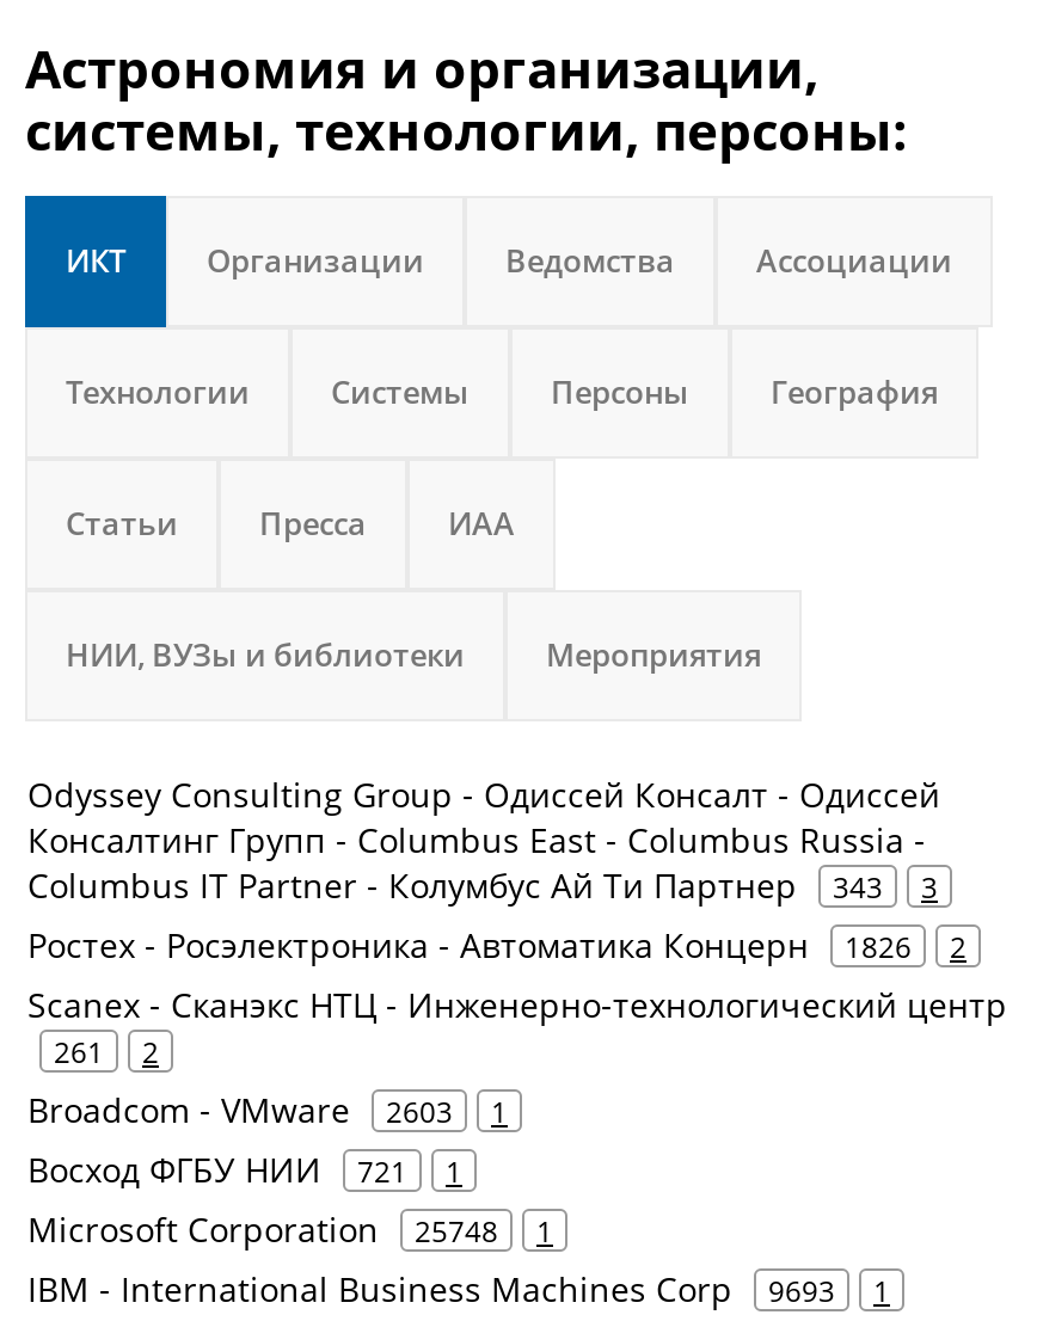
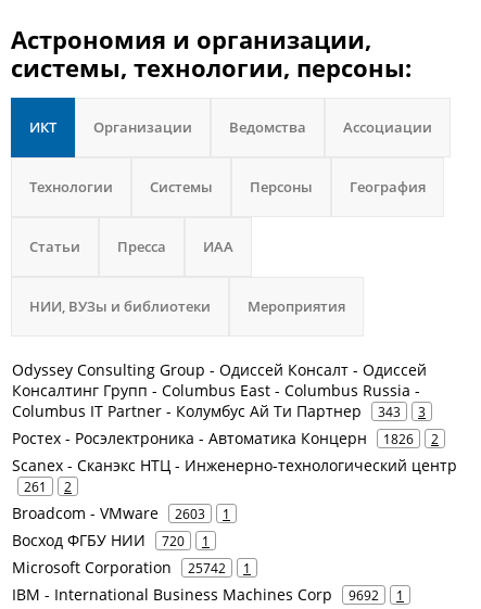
- Восход ФГБУ НИИ 721 1
+ Восход ФГБУ НИИ 720 1

- Microsoft Corporation 25748 1
+ Microsoft Corporation 25742 1

- IBM - International Business Machines Corp 9693 1
+ IBM - International Business Machines Corp 9692 1
